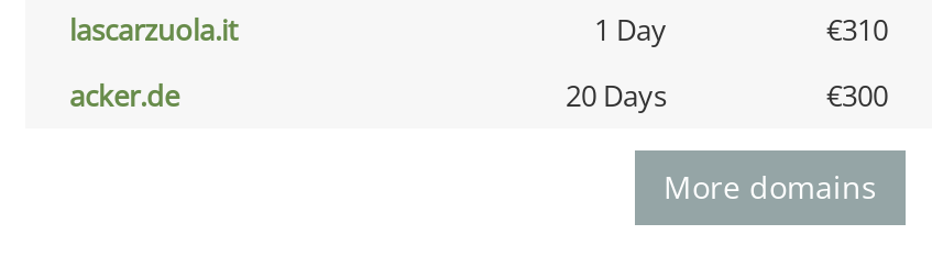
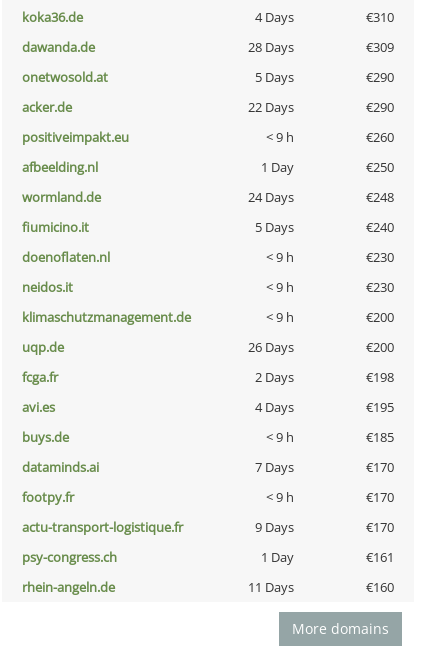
- lascarzuola.it
- 1 Day
+ koka36.de
+ 4 Days

+ dawanda.de
+ 28 Days
+ €309
+ onetwosold.at
+ 5 Days
+ €290

- 20 Days
- €300
+ 22 Days
+ €290
+ positiveimpakt.eu
+ < 9 h
+ €260
+ afbeelding.nl
+ 1 Day
+ €250
+ wormland.de
+ 24 Days
+ €248
+ fiumicino.it
+ 5 Days
+ €240
+ doenoflaten.nl
+ < 9 h
+ €230
+ neidos.it
+ < 9 h
+ €230
+ klimaschutzmanagement.de
+ < 9 h
+ €200
+ uqp.de
+ 26 Days
+ €200
+ fcga.fr
+ 2 Days
+ €198
+ avi.es
+ 4 Days
+ €195
+ buys.de
+ < 9 h
+ €185
+ dataminds.ai
+ 7 Days
+ €170
+ footpy.fr
+ < 9 h
+ €170
+ actu-transport-logistique.fr
+ 9 Days
+ €170
+ psy-congress.ch
+ 1 Day
+ €161
+ rhein-angeln.de
+ 11 Days
+ €160
